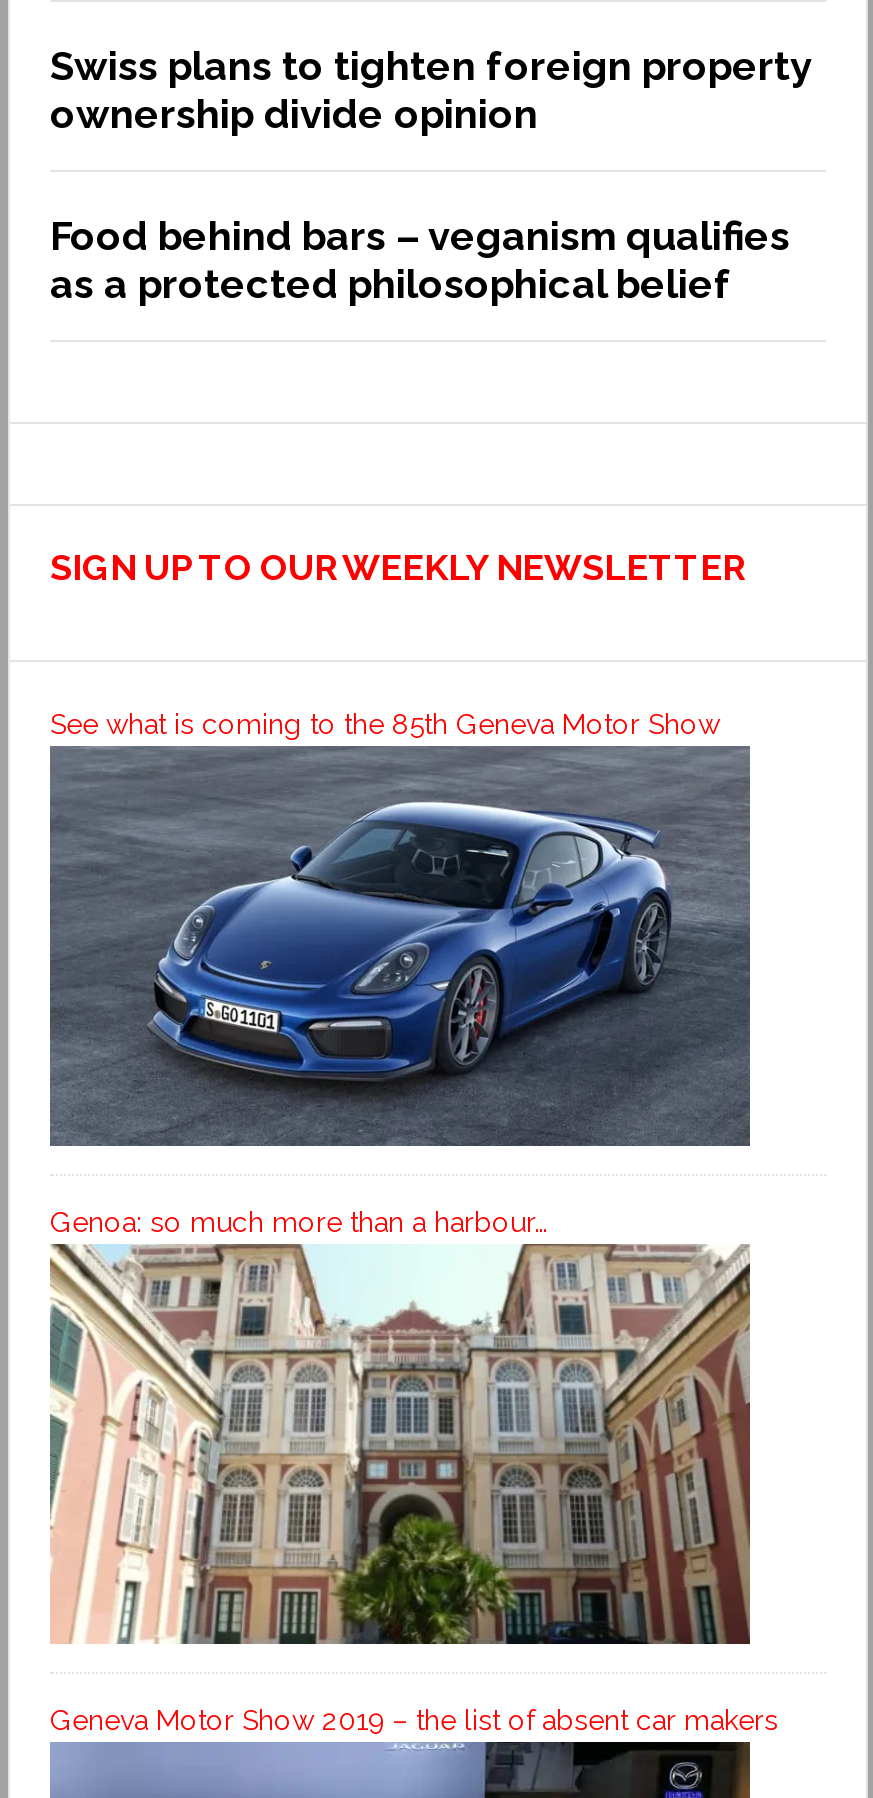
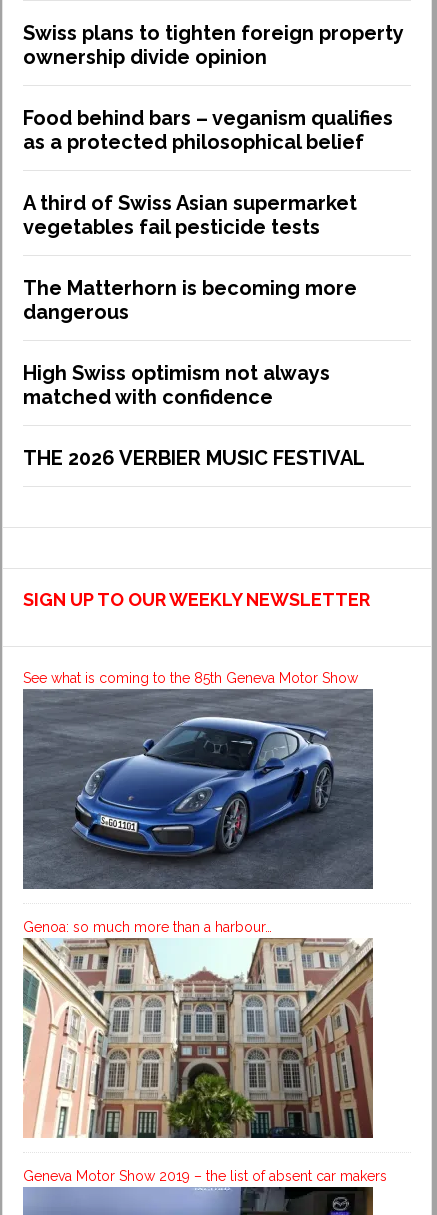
+ A third of Swiss Asian supermarket
+ vegetables fail pesticide tests
+ The Matterhorn is becoming more
+ dangerous
+ High Swiss optimism not always
+ matched with confidence
+ THE 2026 VERBIER MUSIC FESTIVAL
